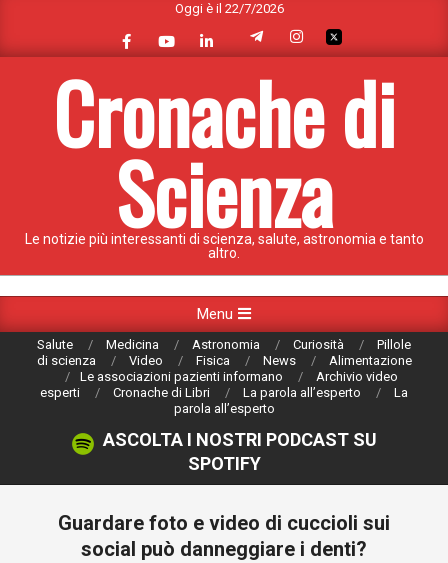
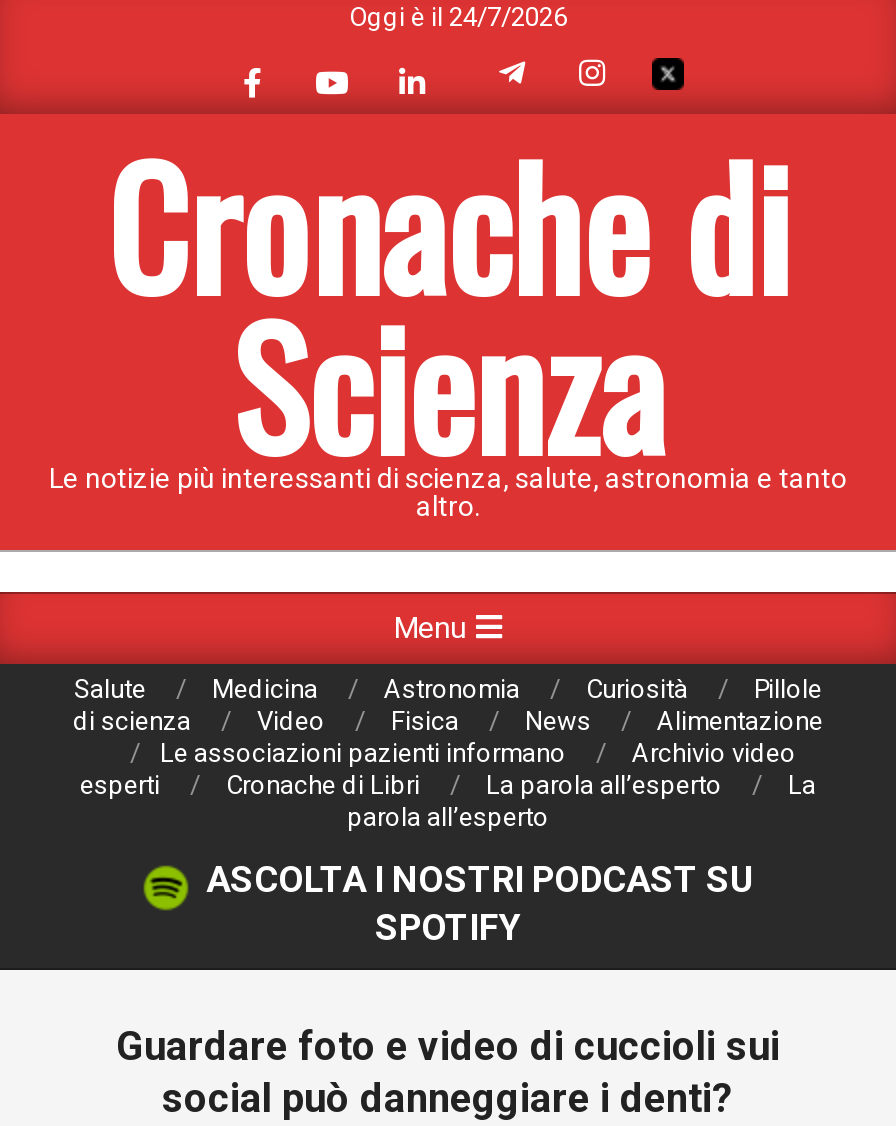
- Oggi è il 22/7/2026
+ Oggi è il 24/7/2026
